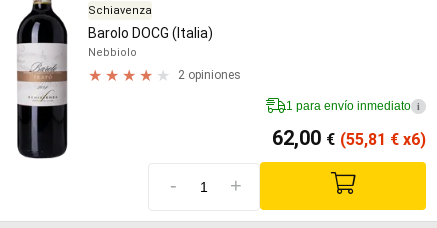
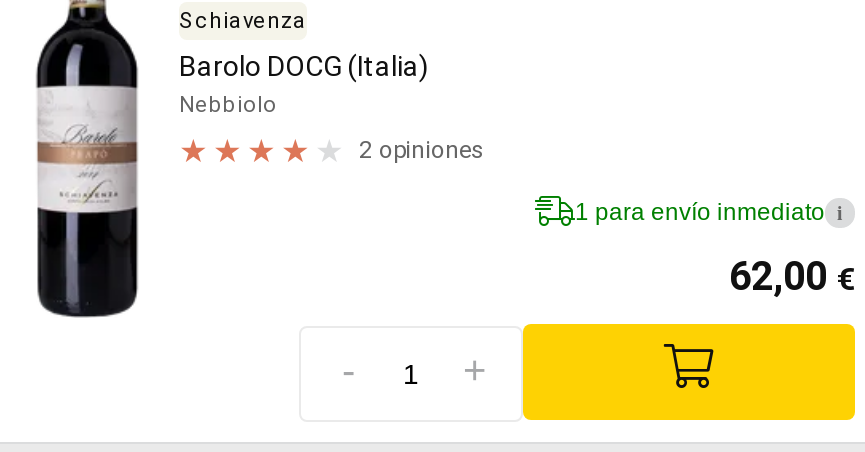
- 62,00 € (55,81 €x6)
+ 62,00 €
